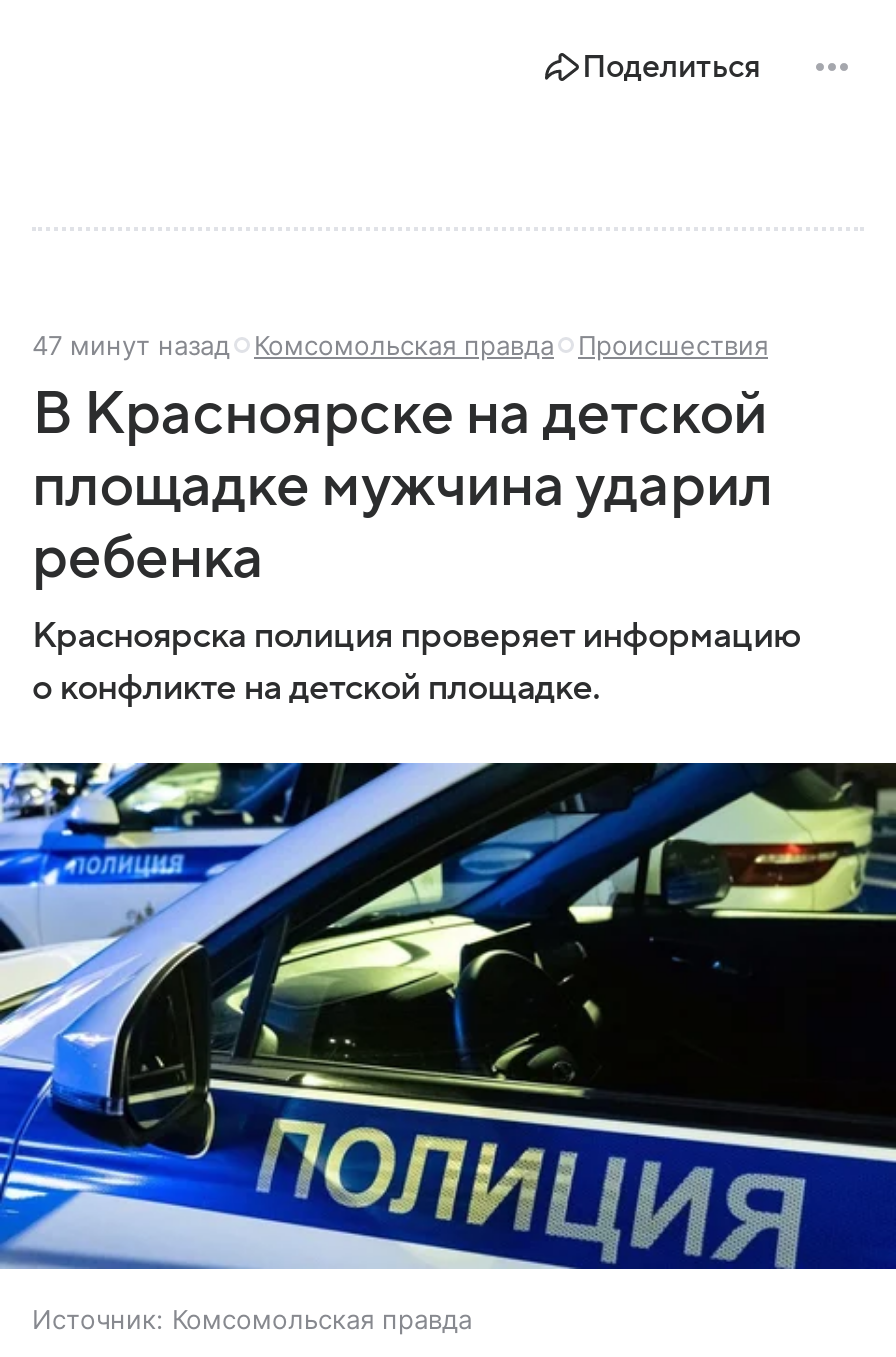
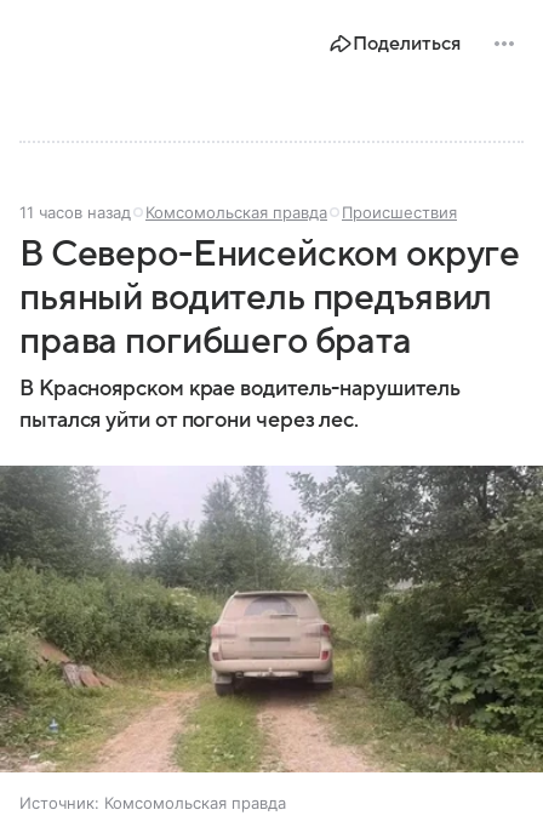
- 47 минут назад Комсомольская правда Происшествия
+ 11 часов назад Комсомольская правда Происшествия

- В Красноярске на детской
- площадке мужчина ударил
- ребенка
- Красноярска полиция проверяет информацию
- о конфликте на детской площадке.
+ В Северо-Енисейском округе
+ пьяный водитель предъявил
+ права погибшего брата
+ В Красноярском крае водитель-нарушитель
+ пытался уйти от погони через лес.

- [image]
+ [image]
